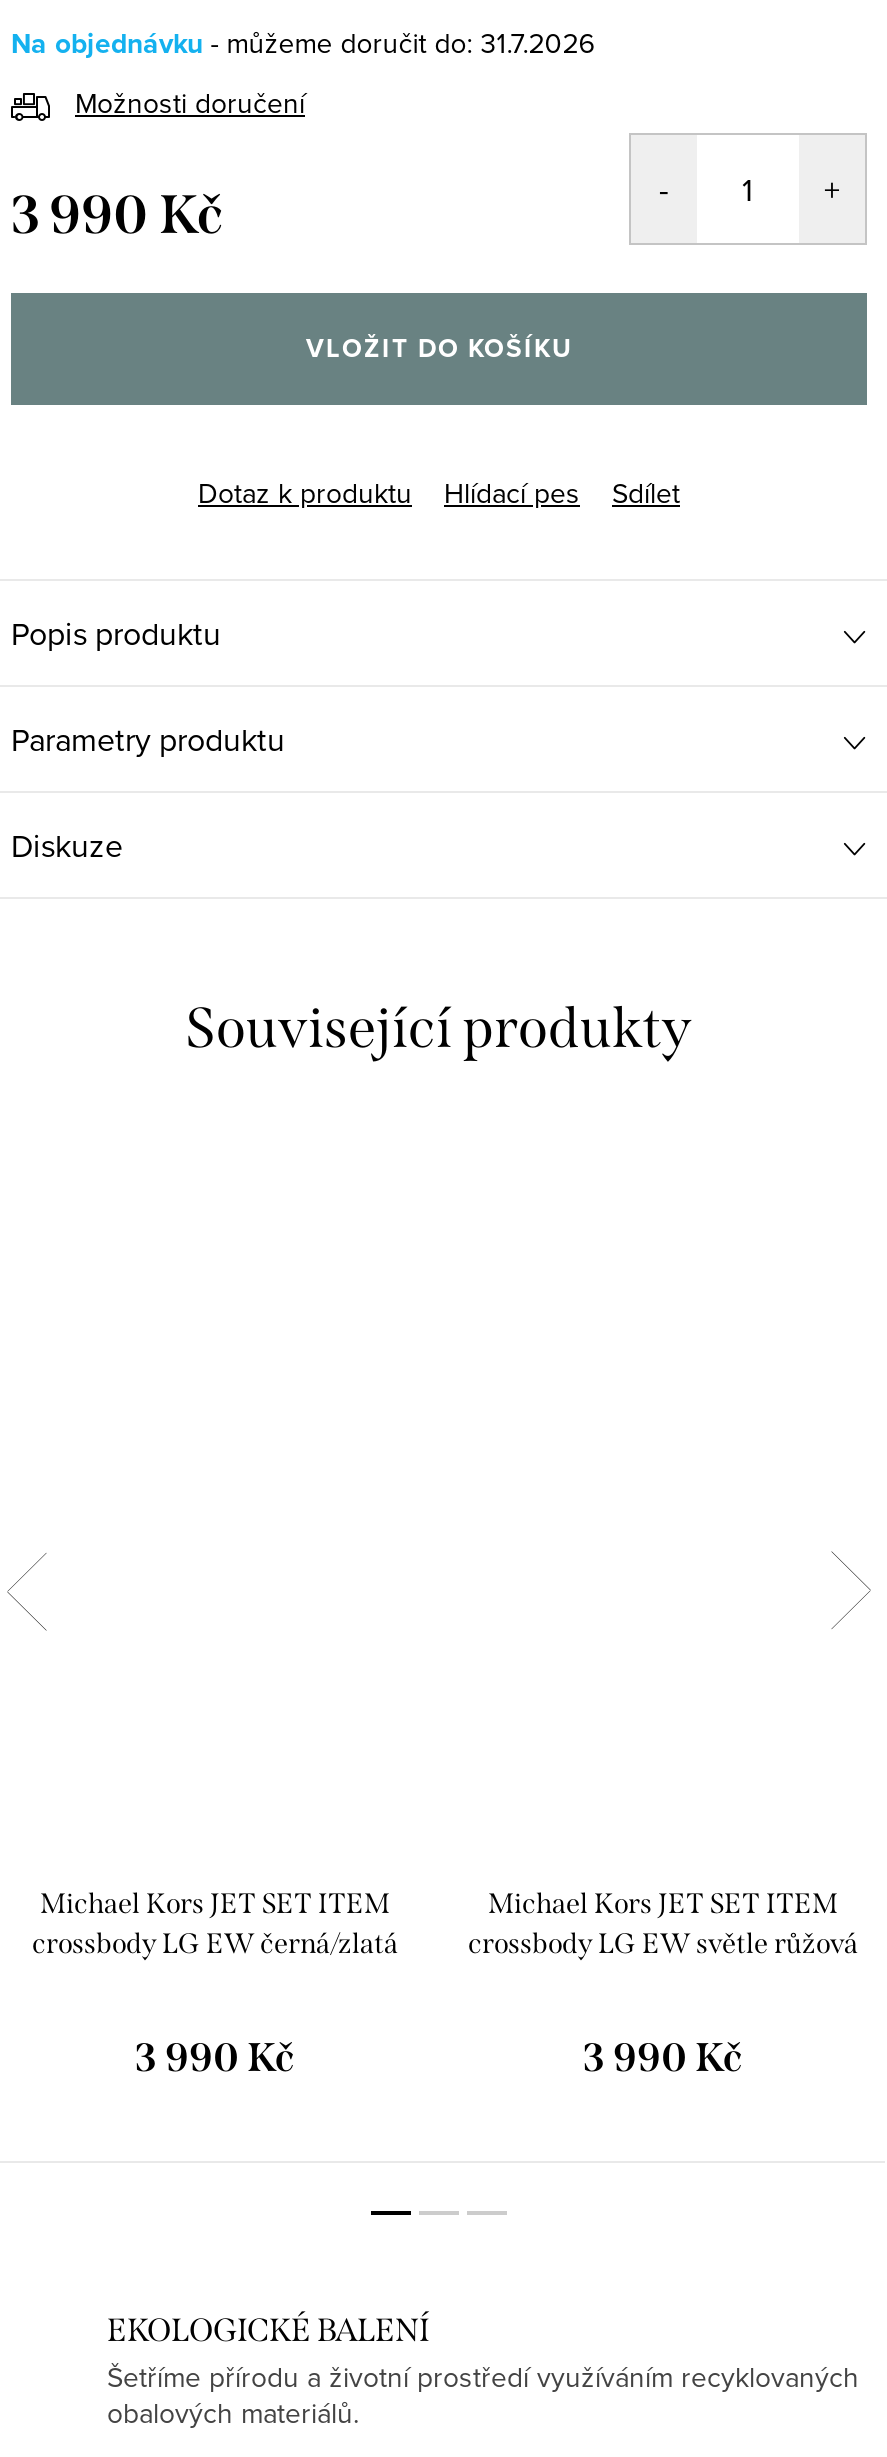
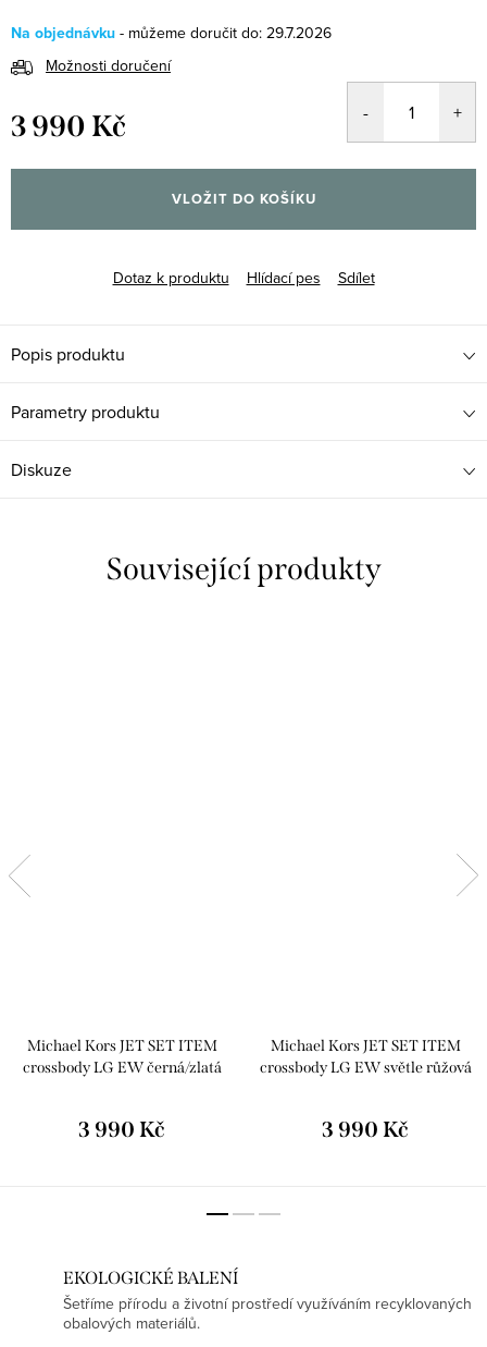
- 31.7.2026
+ 29.7.2026
